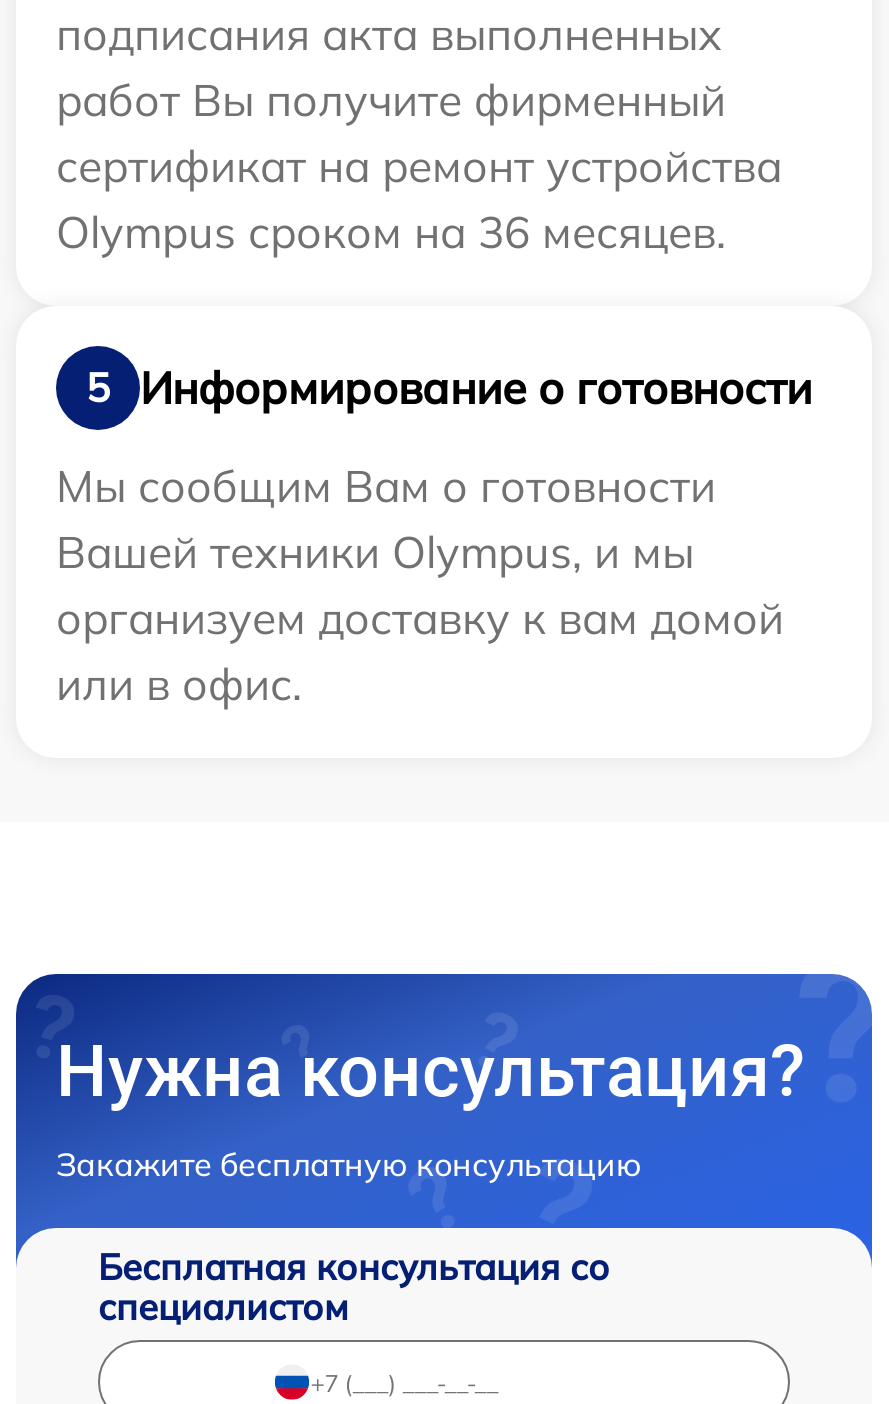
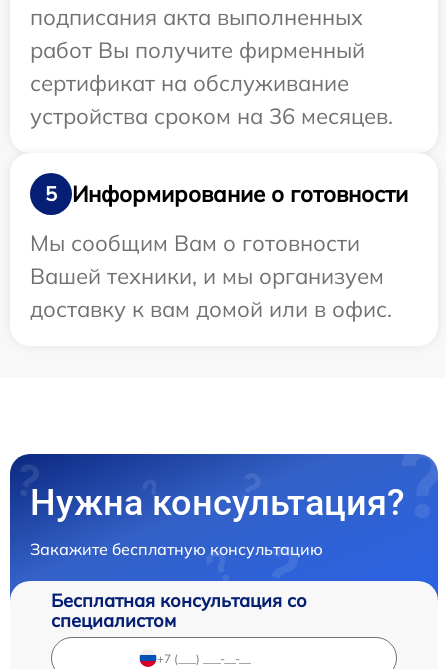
- сертификат на ремонт устройства
- Olympus сроком на 36 месяцев.
+ сертификат на обслуживание
+ устройства сроком на 36 месяцев.

- Вашей техники Olympus, и мы
- организуем доставку к вам домой
- или в офис.
+ Вашей техники, и мы организуем
+ доставку к вам домой или в офис.
